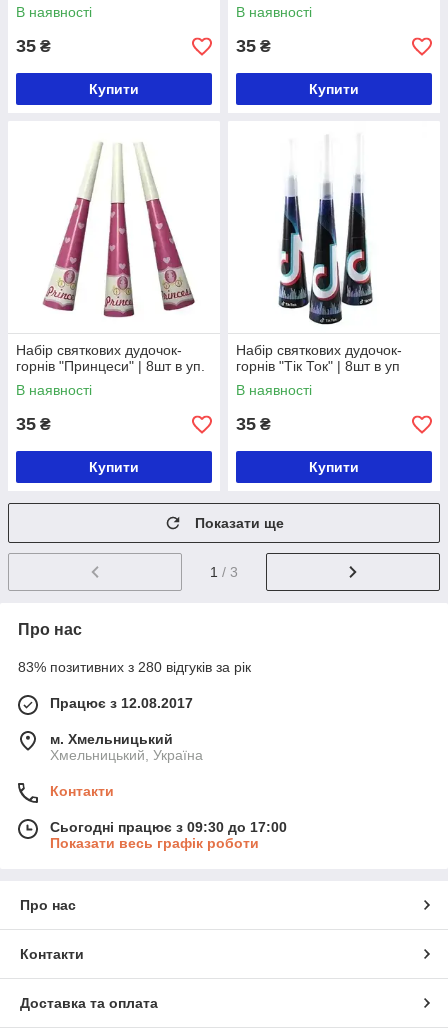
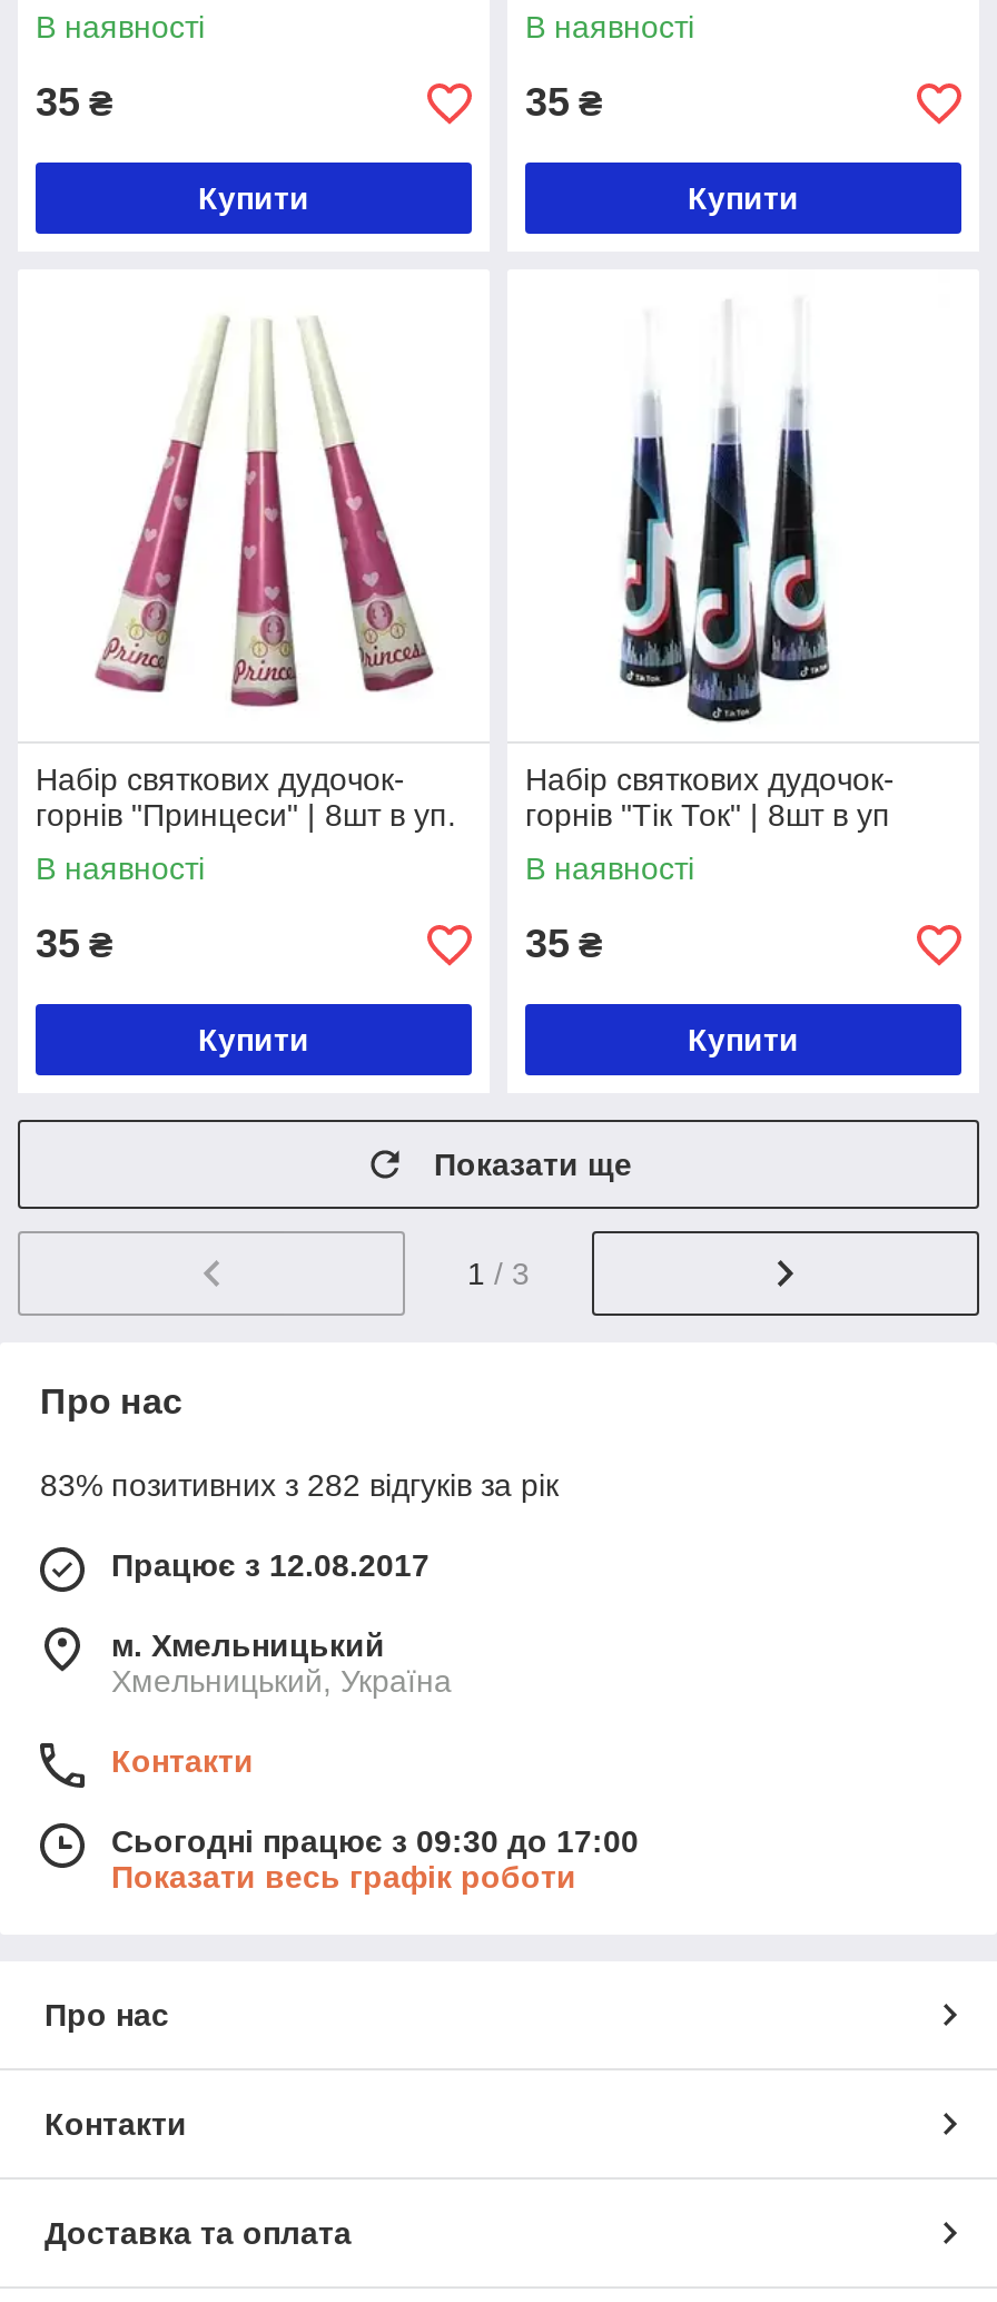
- 83% позитивних з 280 відгуків за рік
+ 83% позитивних з 282 відгуків за рік
